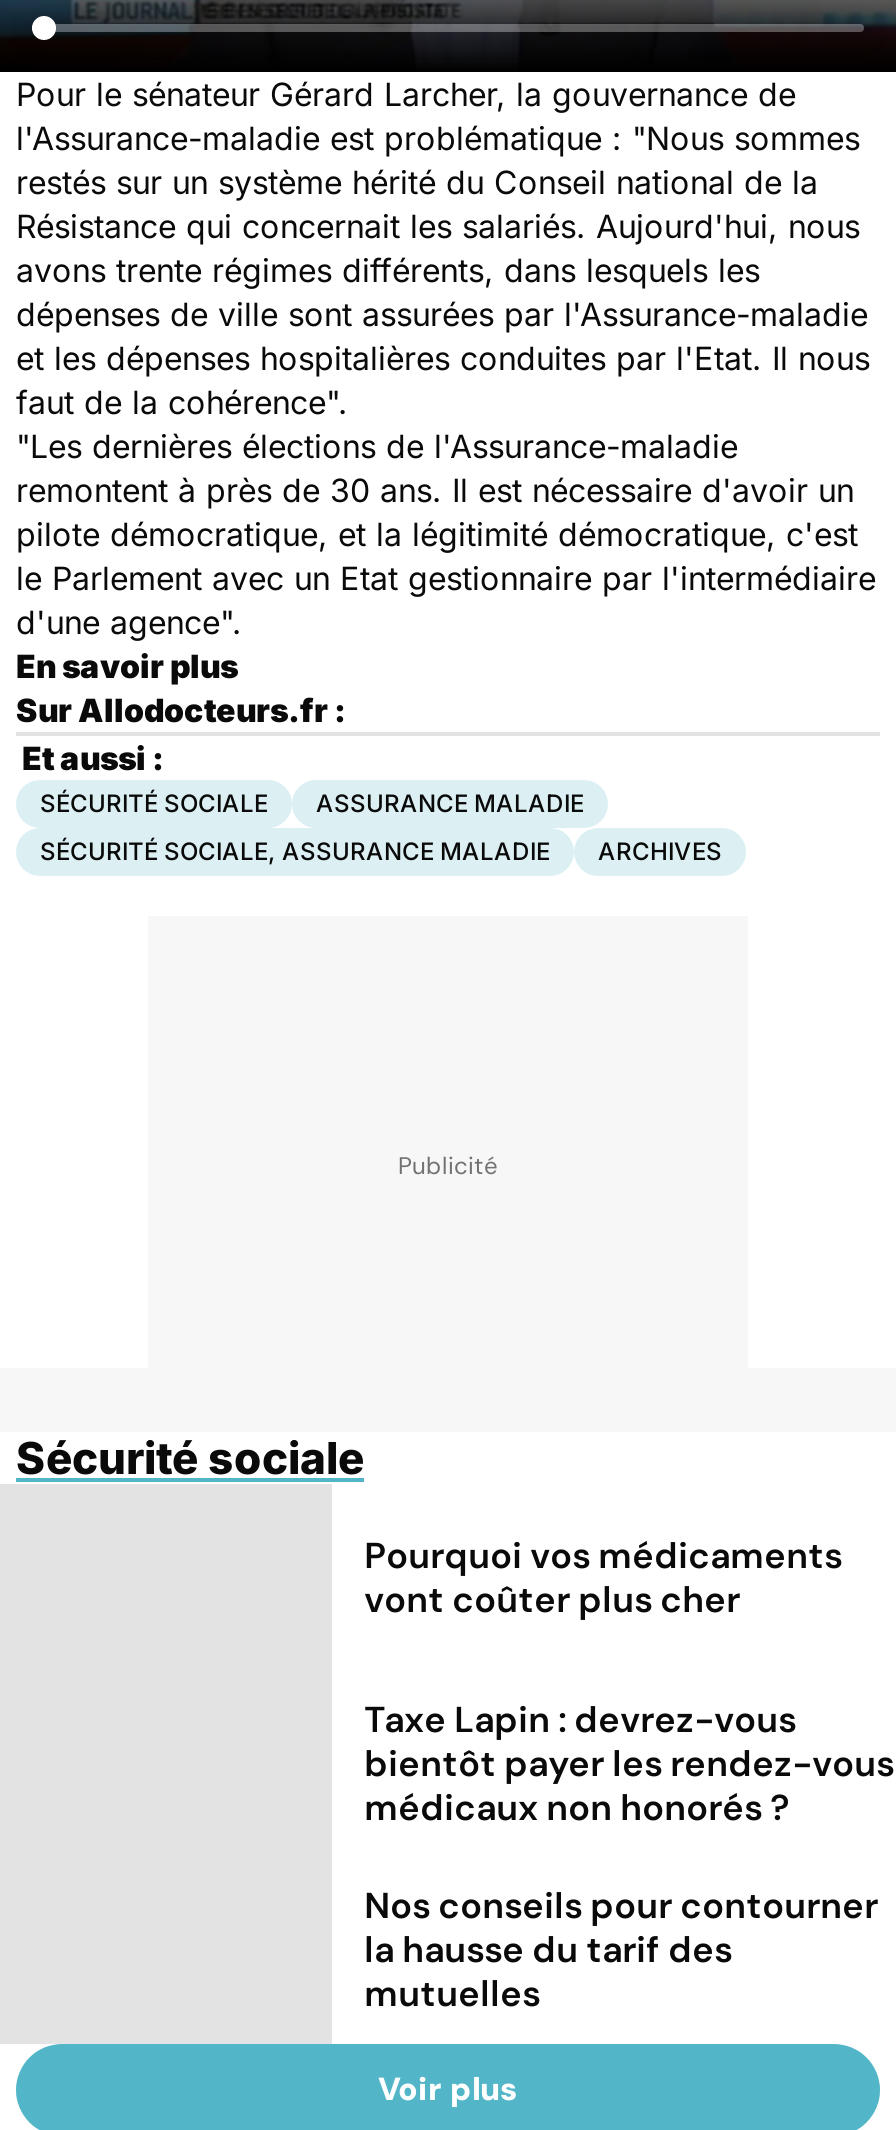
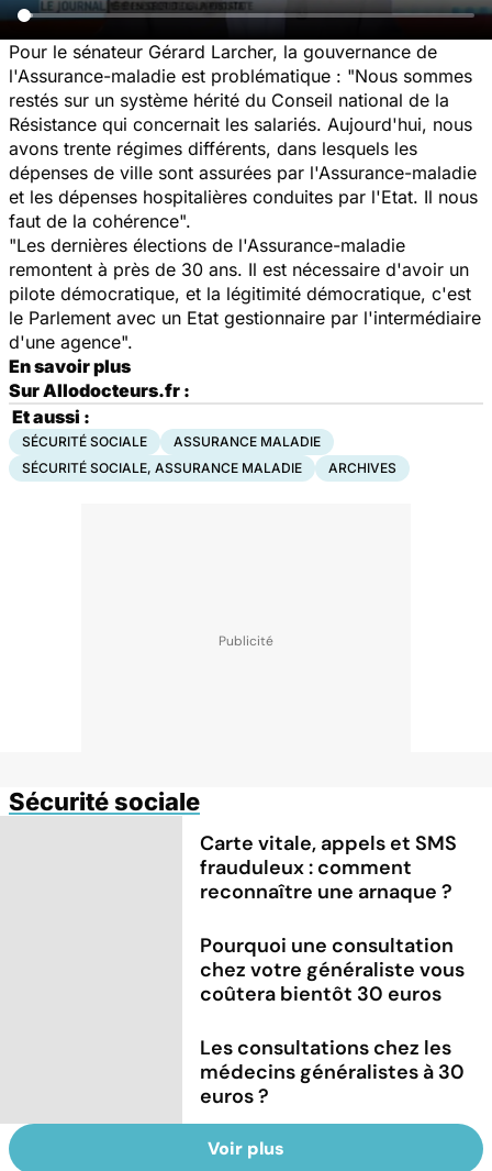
- Pourquoi vos médicaments
- vont coûter plus cher
+ Carte vitale, appels et SMS
+ frauduleux : comment
+ reconnaître une arnaque ?

- Taxe Lapin : devrez-vous
- bientôt payer les rendez-vous
- médicaux non honorés ?
+ Pourquoi une consultation
+ chez votre généraliste vous
+ coûtera bientôt 30 euros

- Nos conseils pour contourner
- la hausse du tarif des
- mutuelles
+ Les consultations chez les
+ médecins généralistes à 30
+ euros ?
